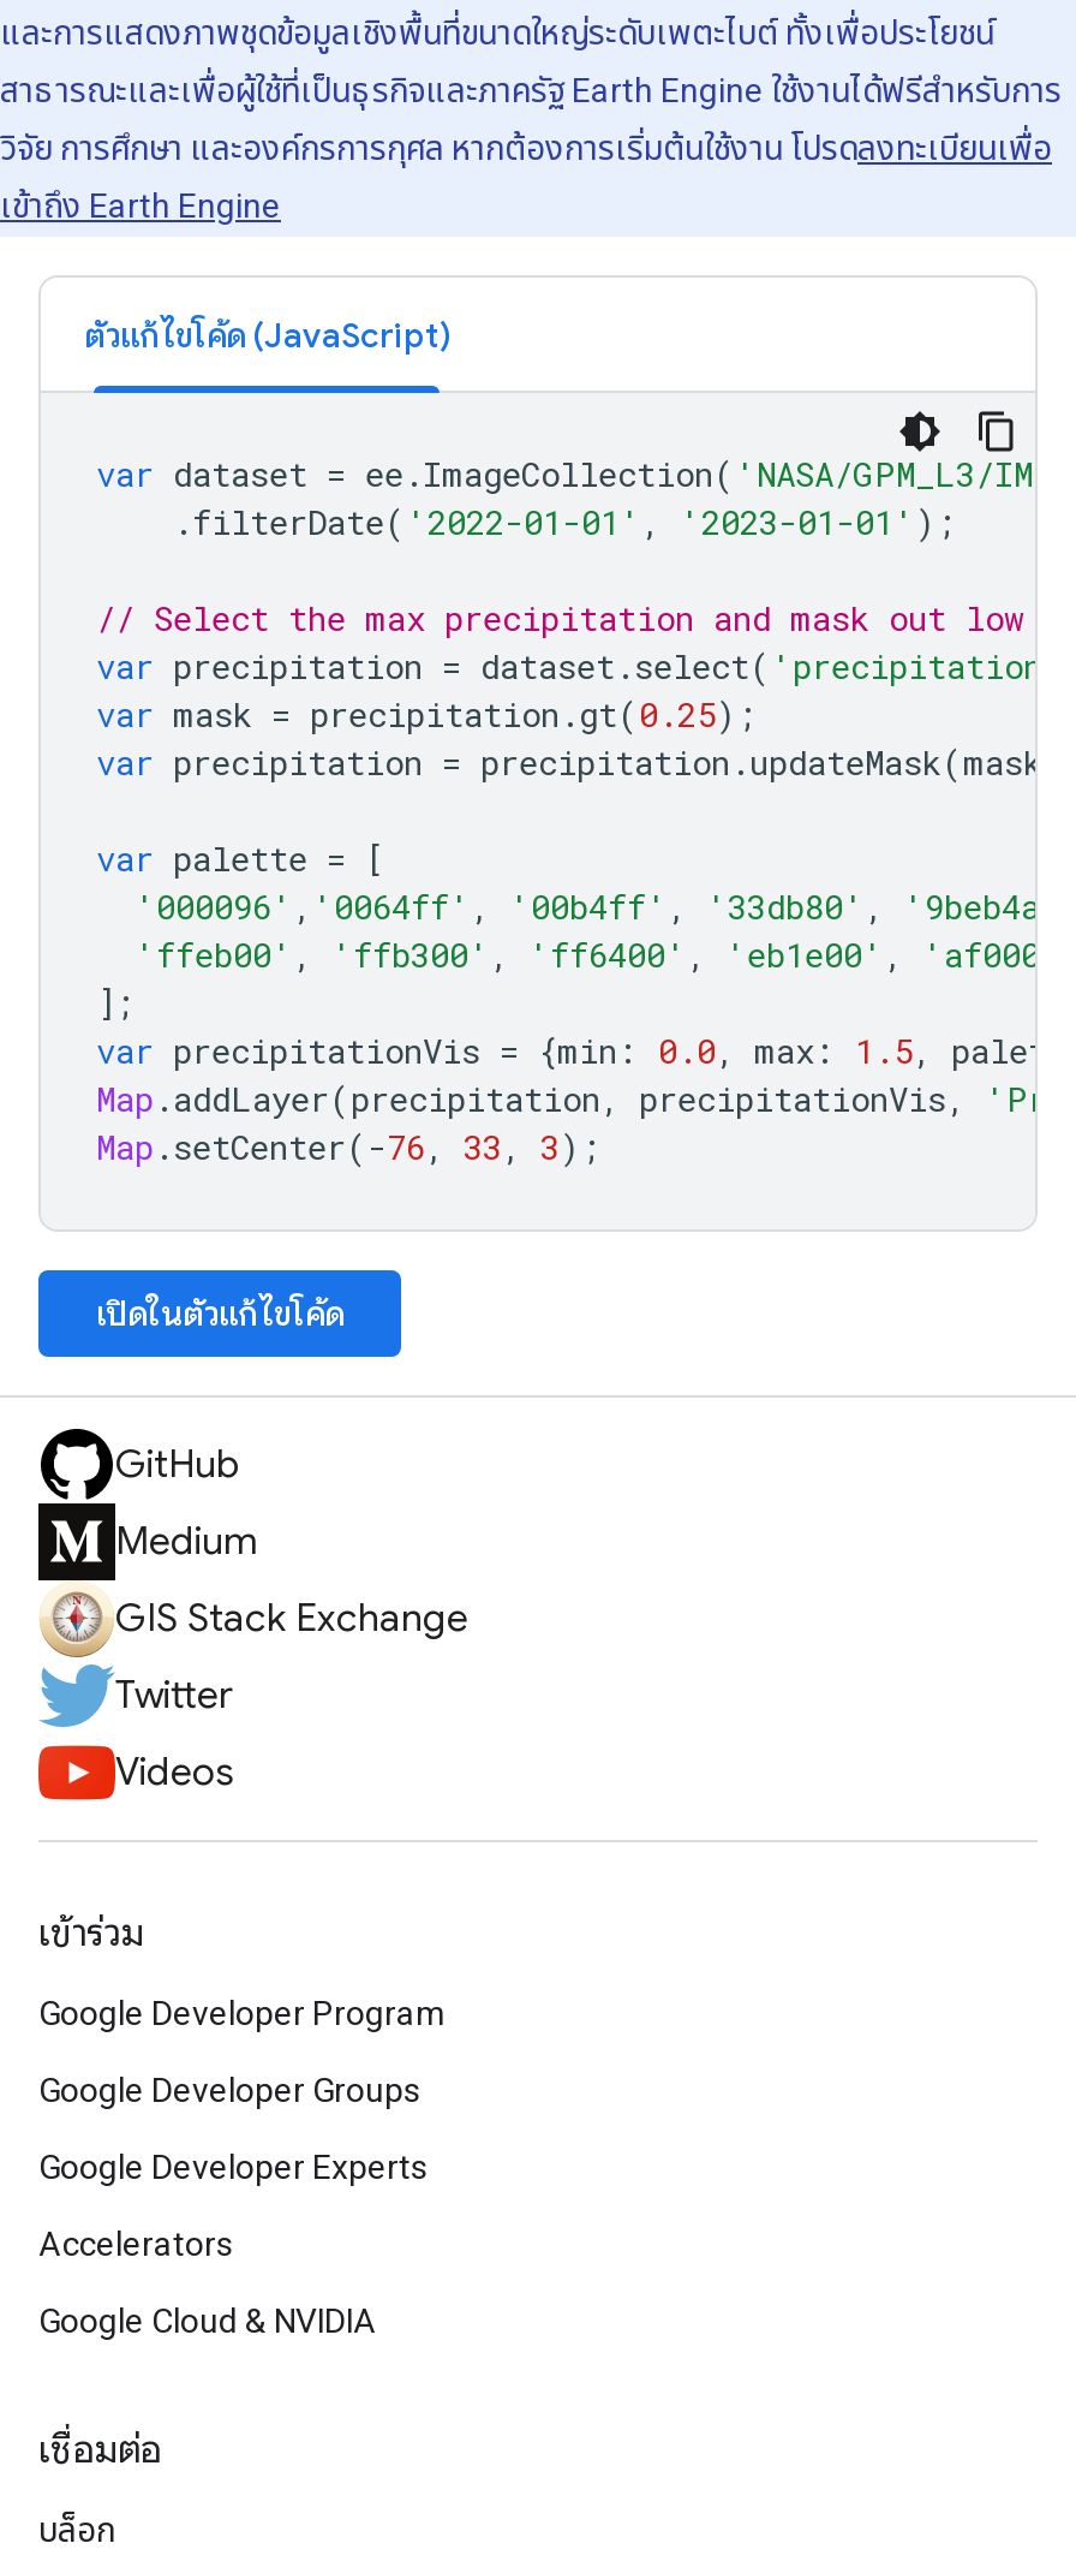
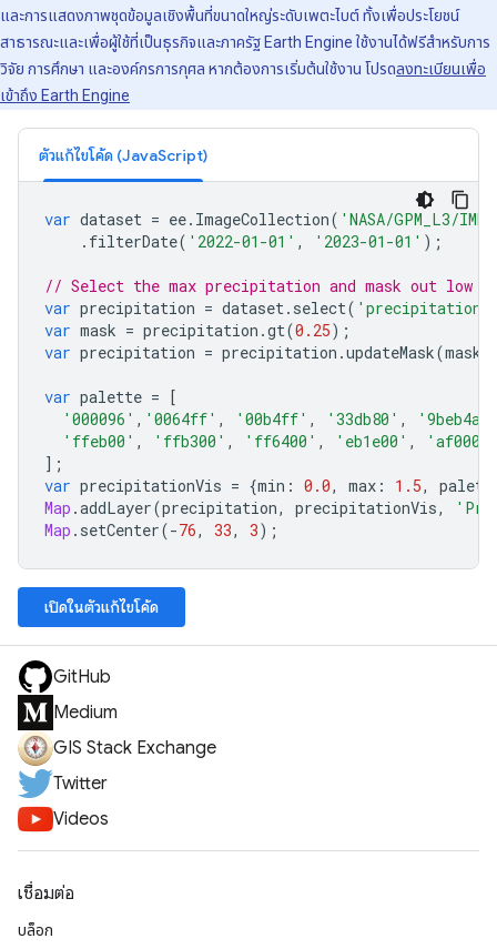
- เข้าร่วม
- Google Developer Program
- Google Developer Groups
- Google Developer Experts
- Accelerators
- Google Cloud & NVIDIA
